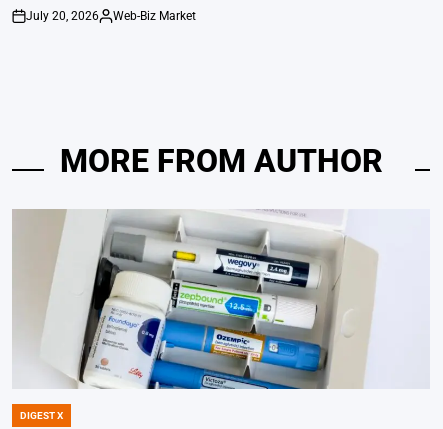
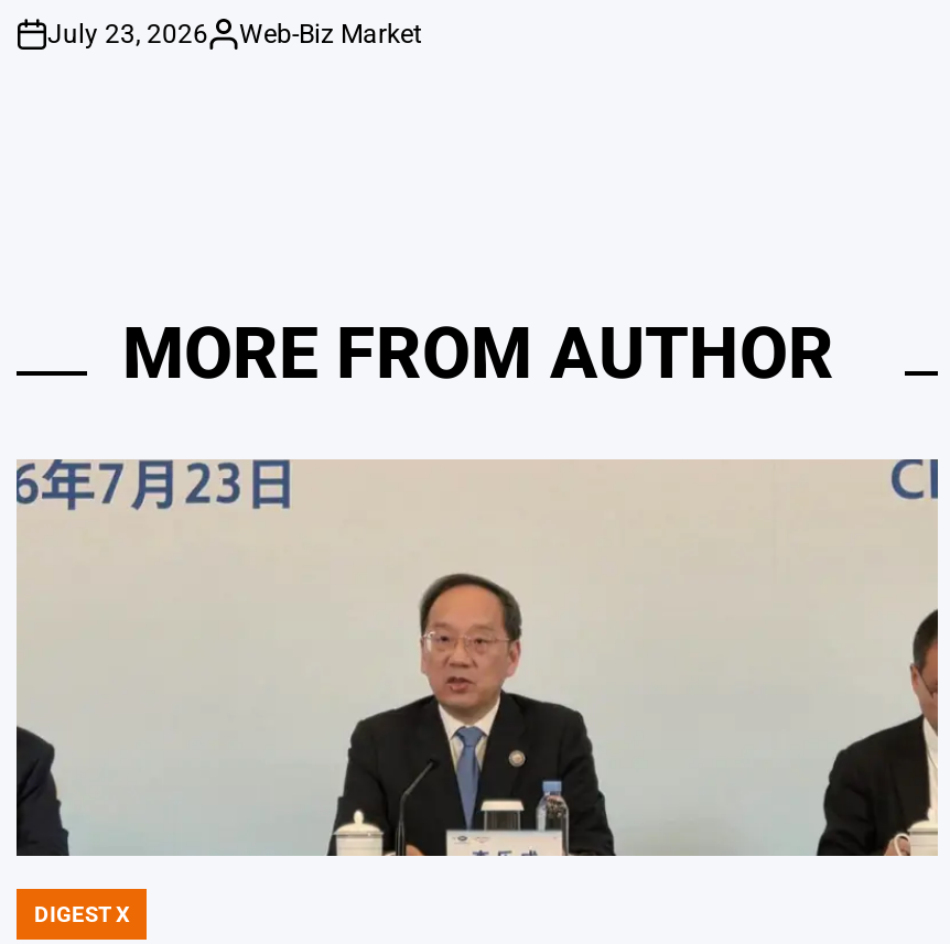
- July 20, 2026 Web-Biz Market
+ July 23, 2026 Web-Biz Market

- [image]
+ [image]
